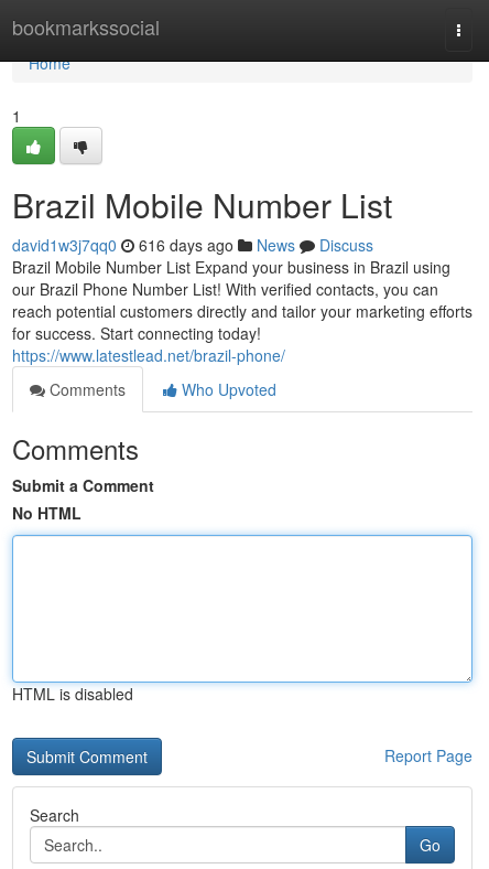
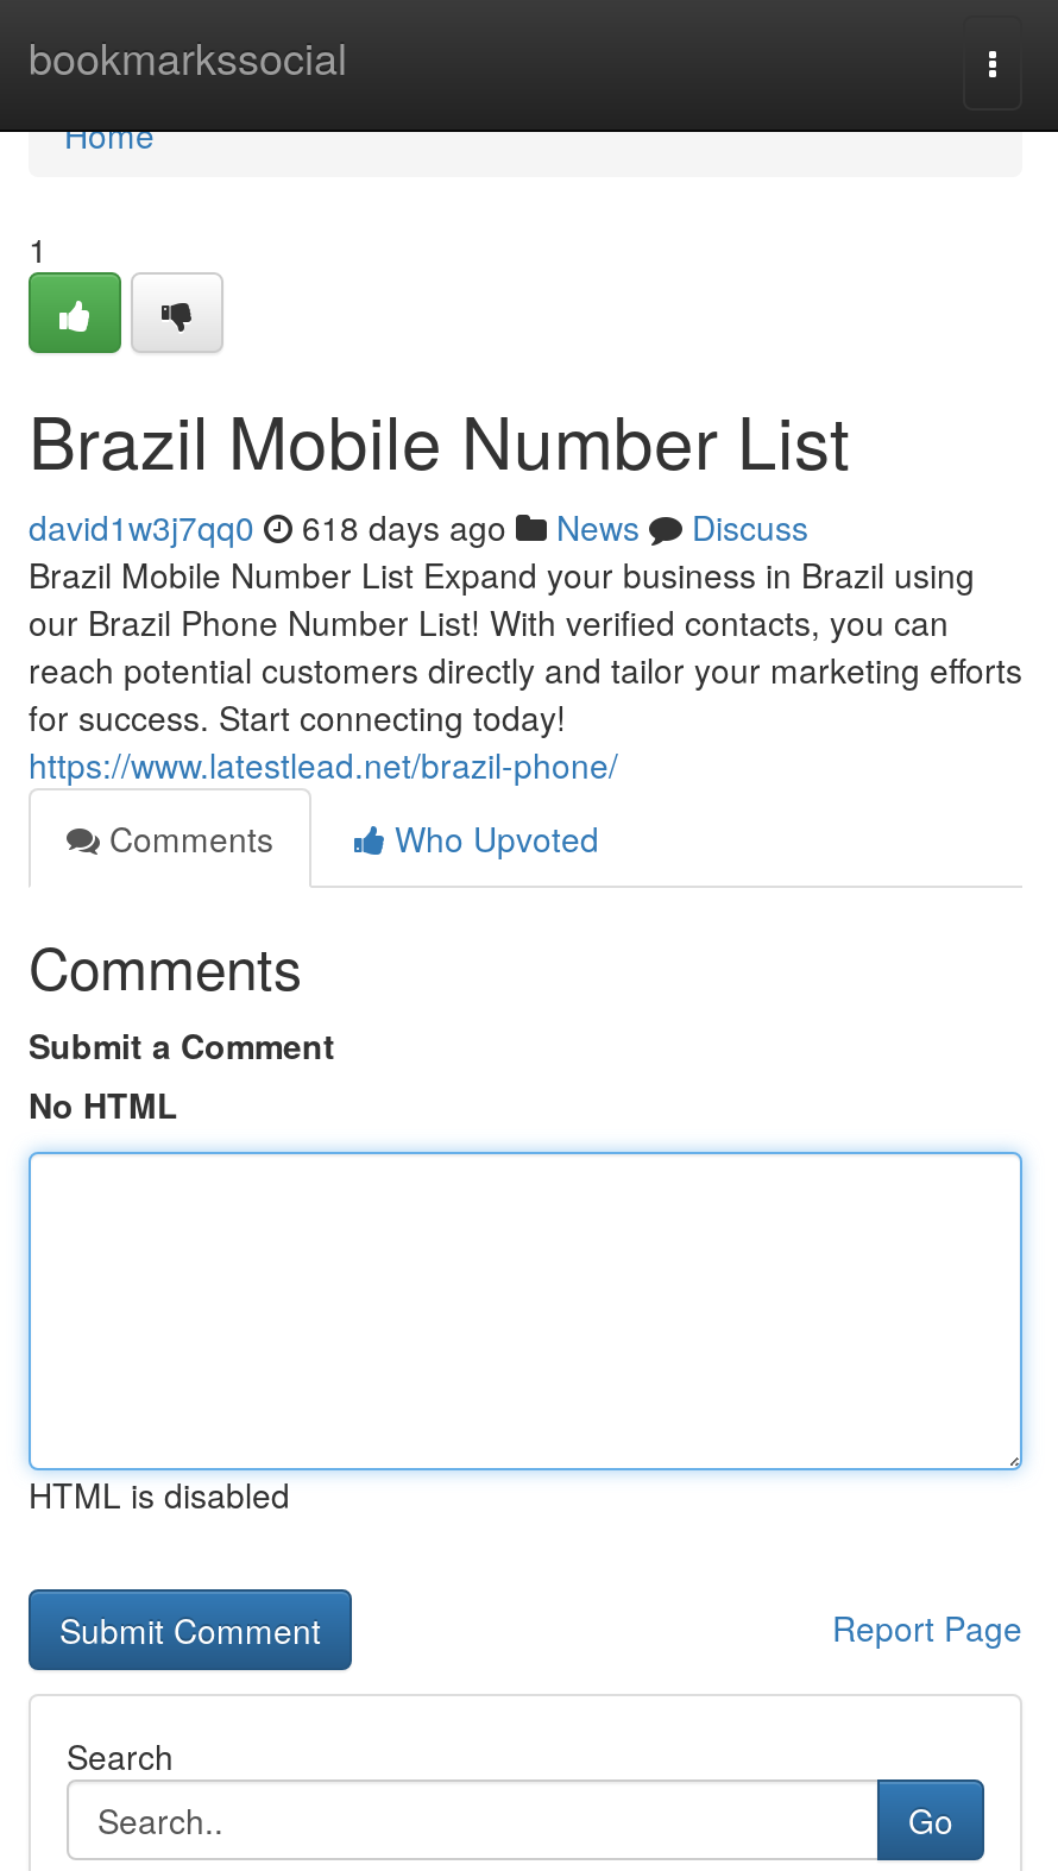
- david1w3j7qq0 616 days ago News Discuss
+ david1w3j7qq0 618 days ago News Discuss
